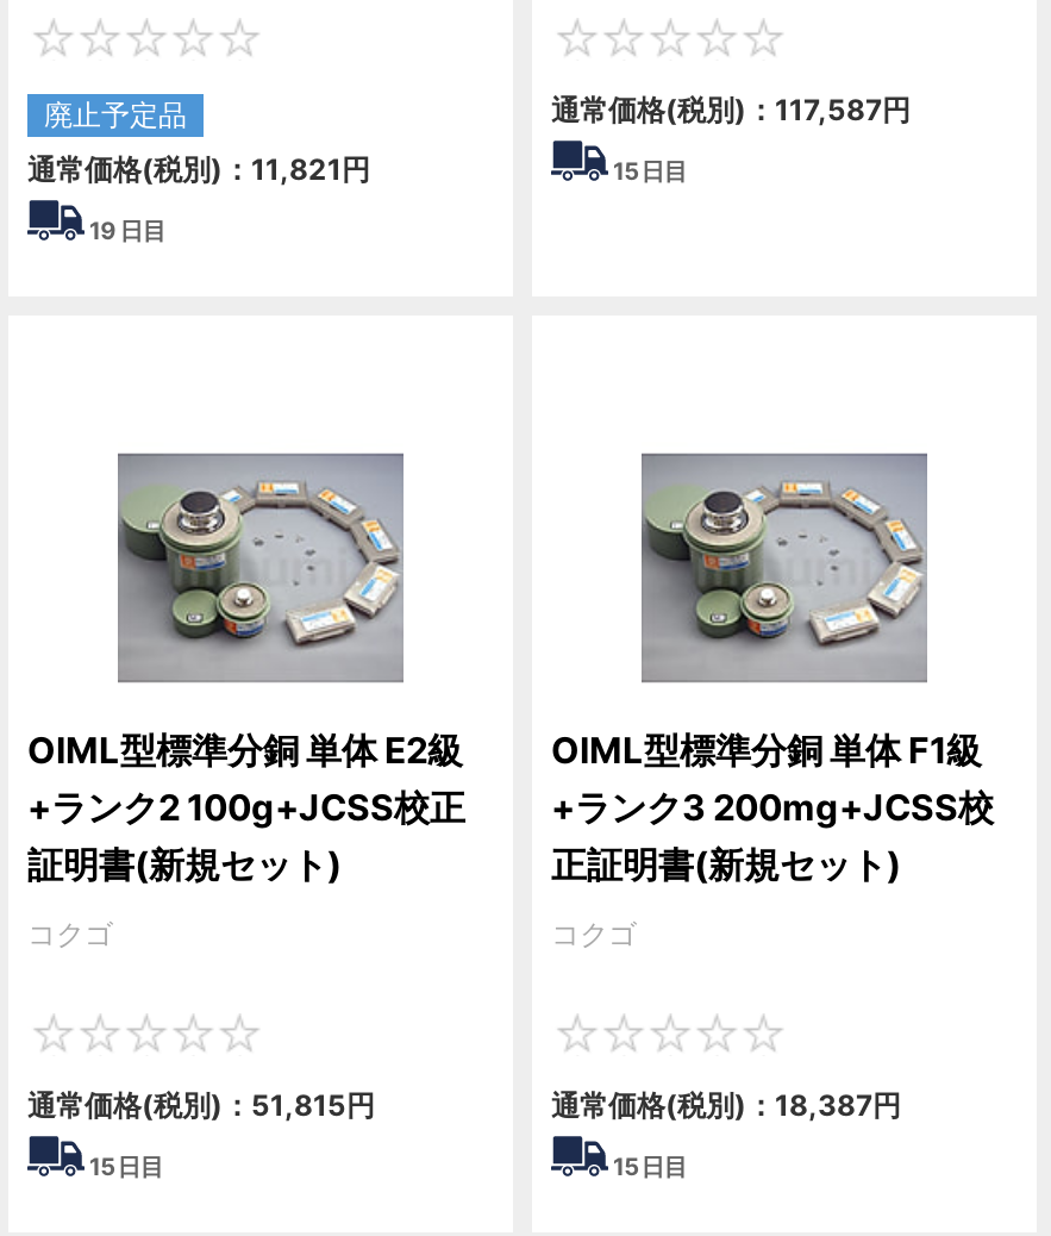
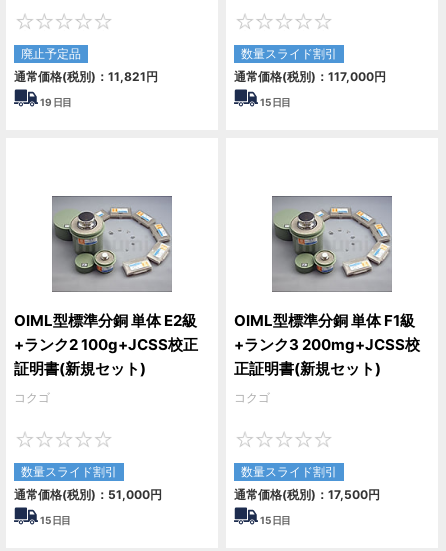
- 通常価格(税別)：117,587円
+ 数量スライド割引
+ 通常価格(税別)：117,000円

- 通常価格(税別)：51,815円
+ 数量スライド割引
+ 通常価格(税別)：51,000円

- 通常価格(税別)：18,387円
+ 数量スライド割引
+ 通常価格(税別)：17,500円
